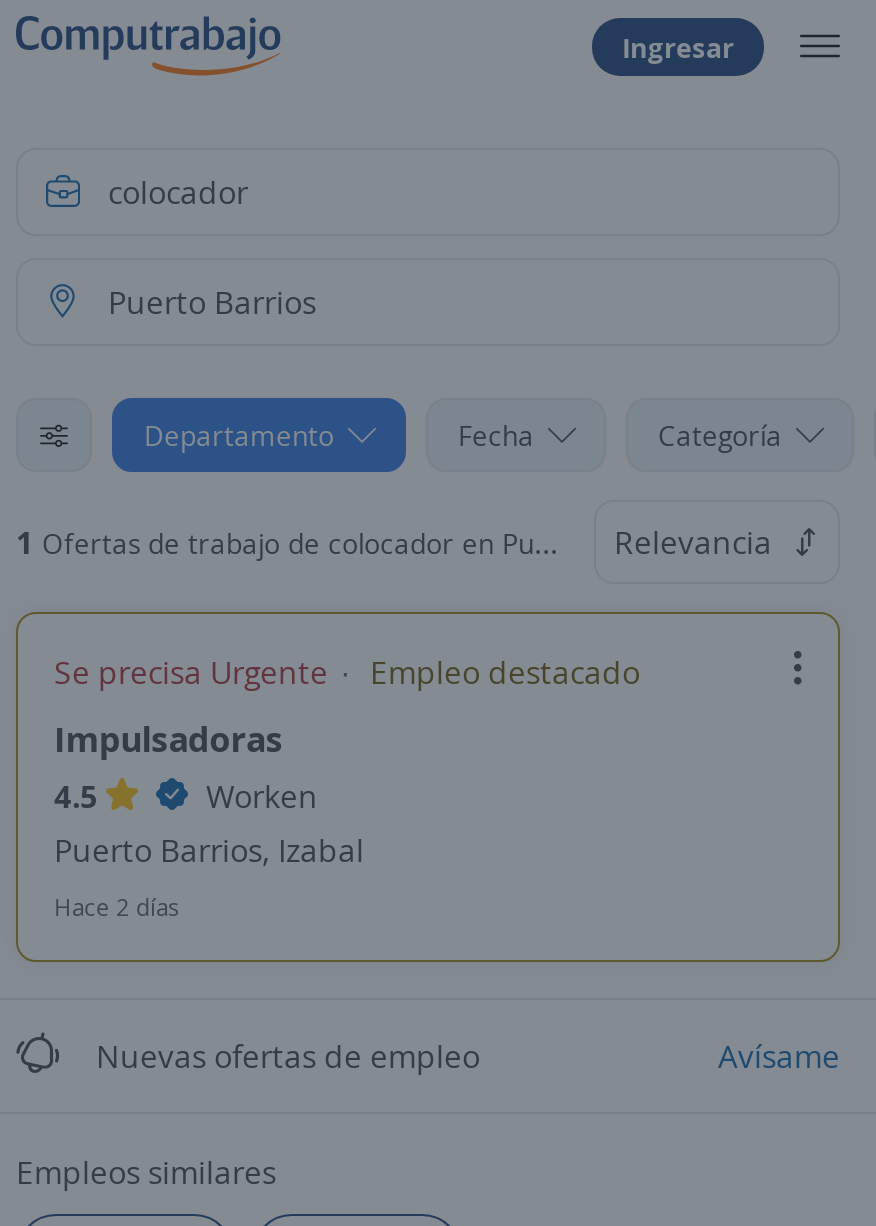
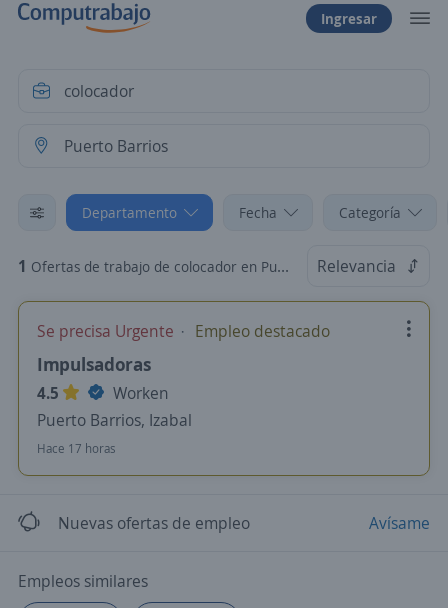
- Hace 2 días
+ Hace 17 horas
